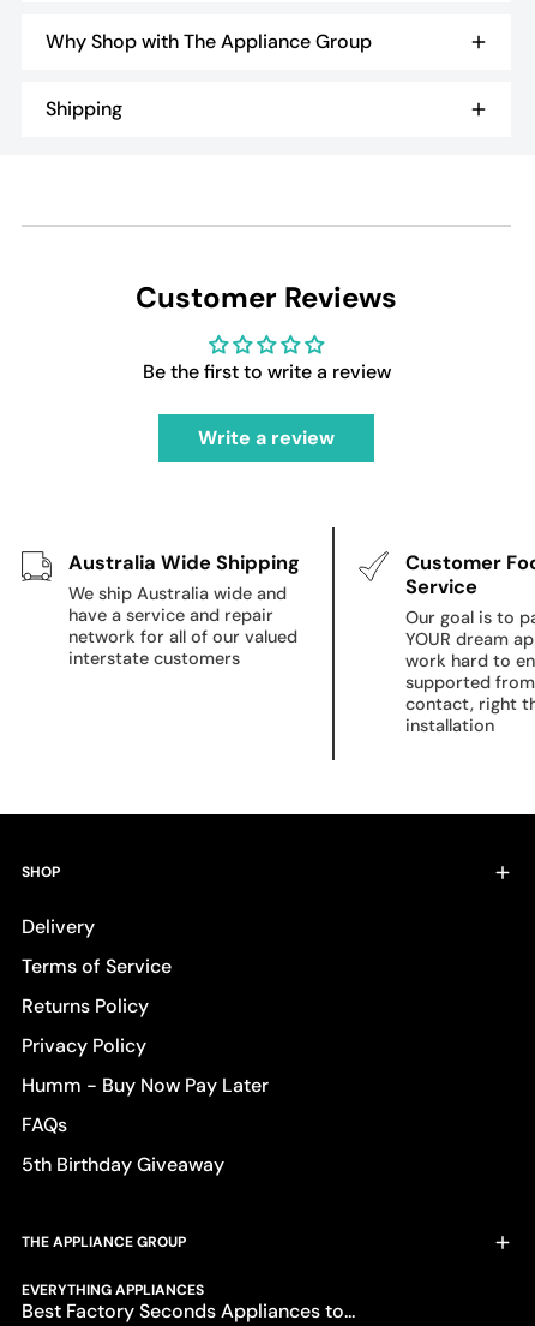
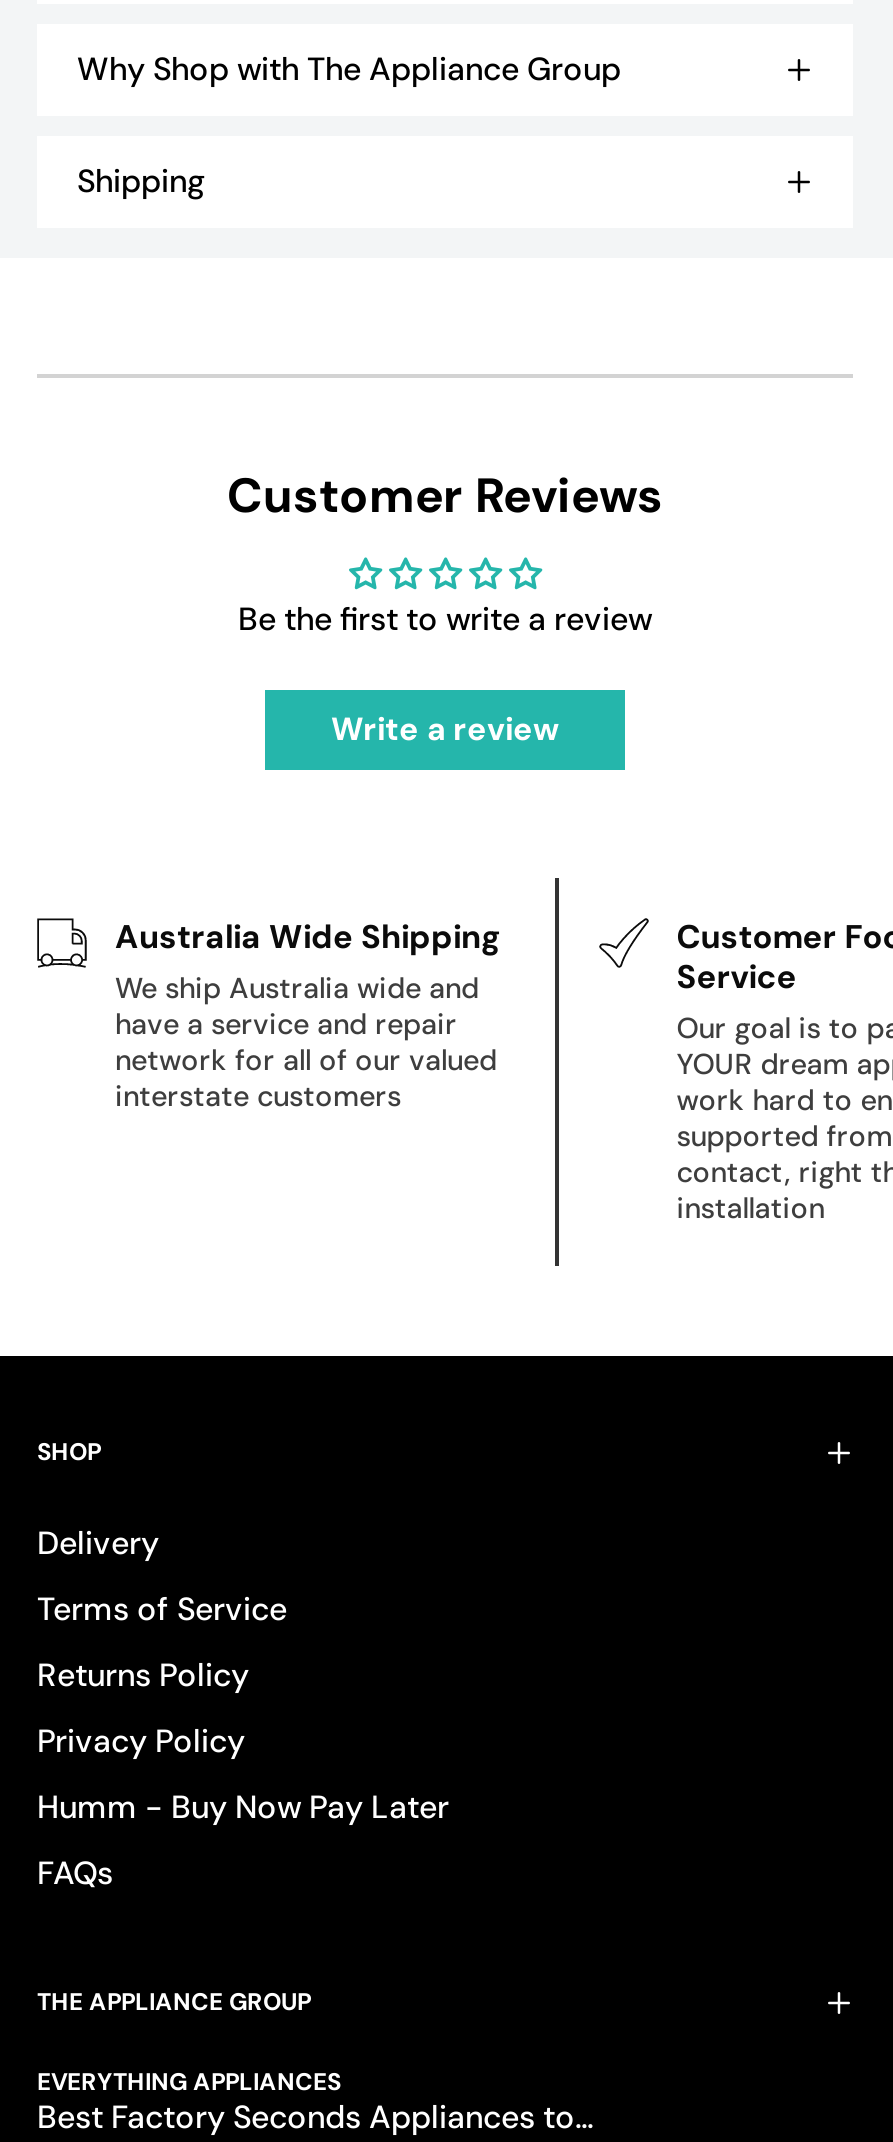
- 5th Birthday Giveaway
